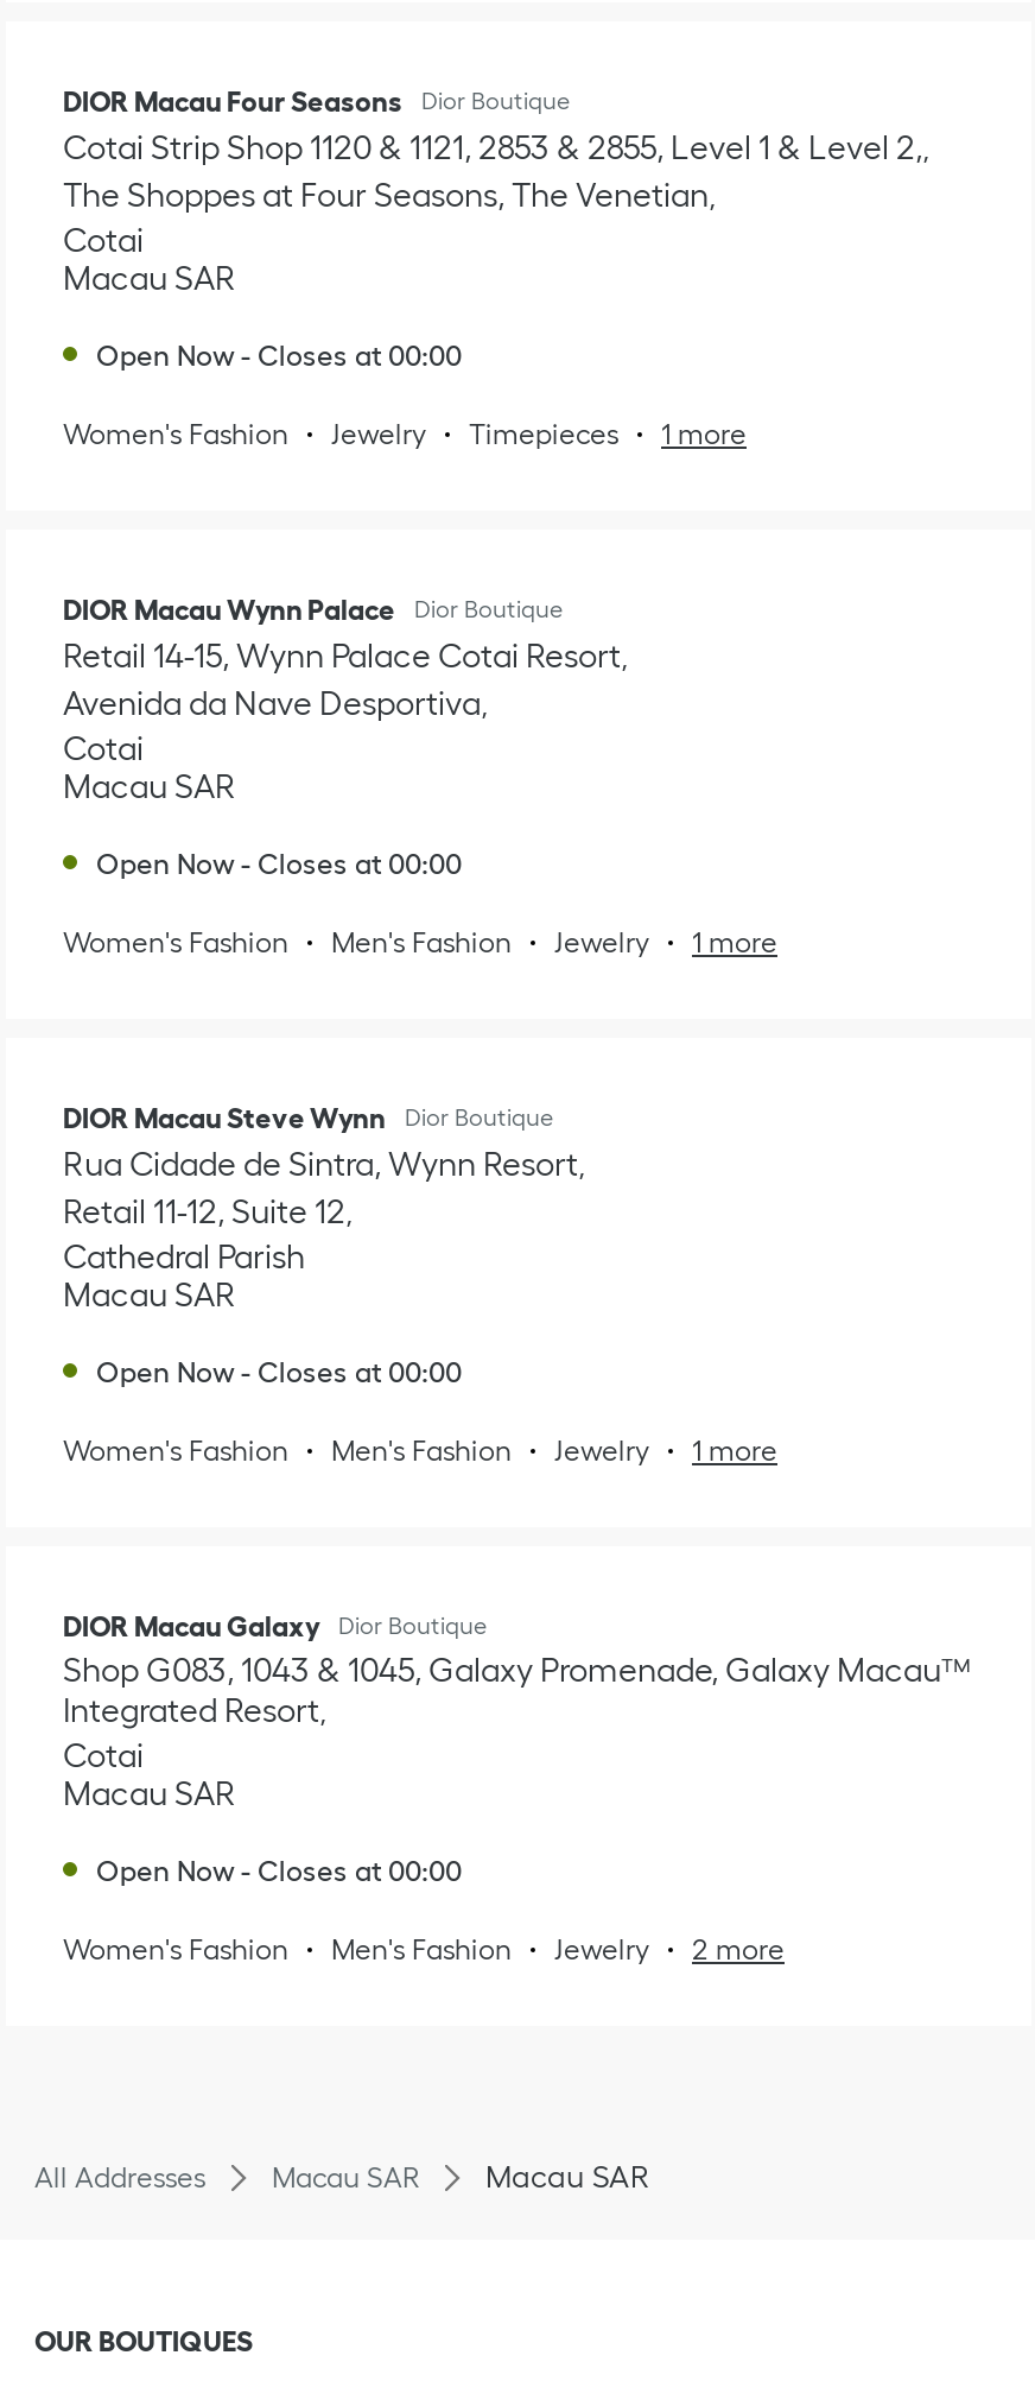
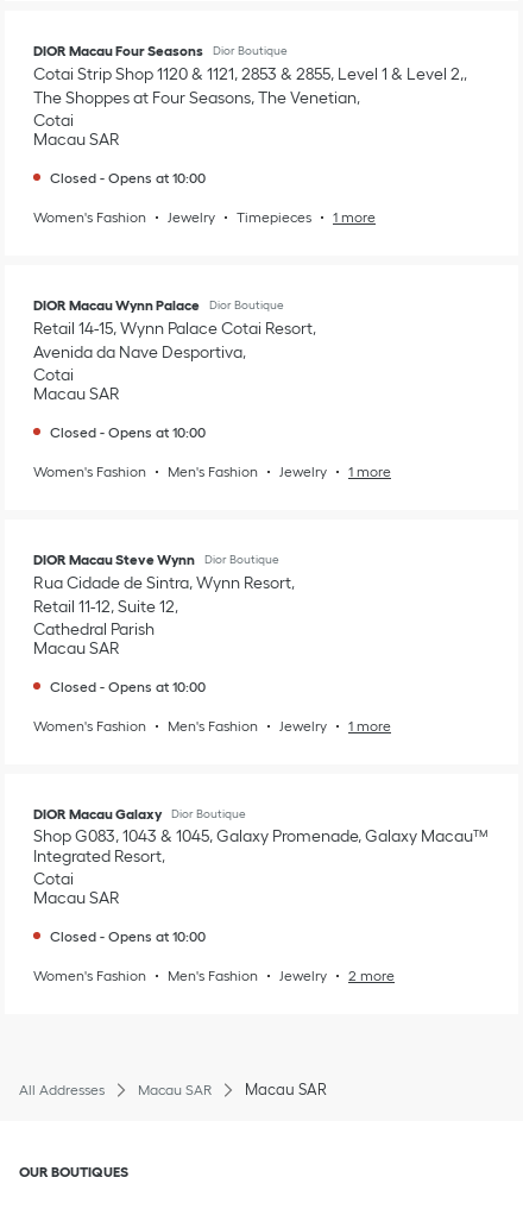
- Open Now - Closes at 00:00
+ Closed - Opens at 10:00

- Open Now - Closes at 00:00
+ Closed - Opens at 10:00

- Open Now - Closes at 00:00
+ Closed - Opens at 10:00

- Open Now - Closes at 00:00
+ Closed - Opens at 10:00
